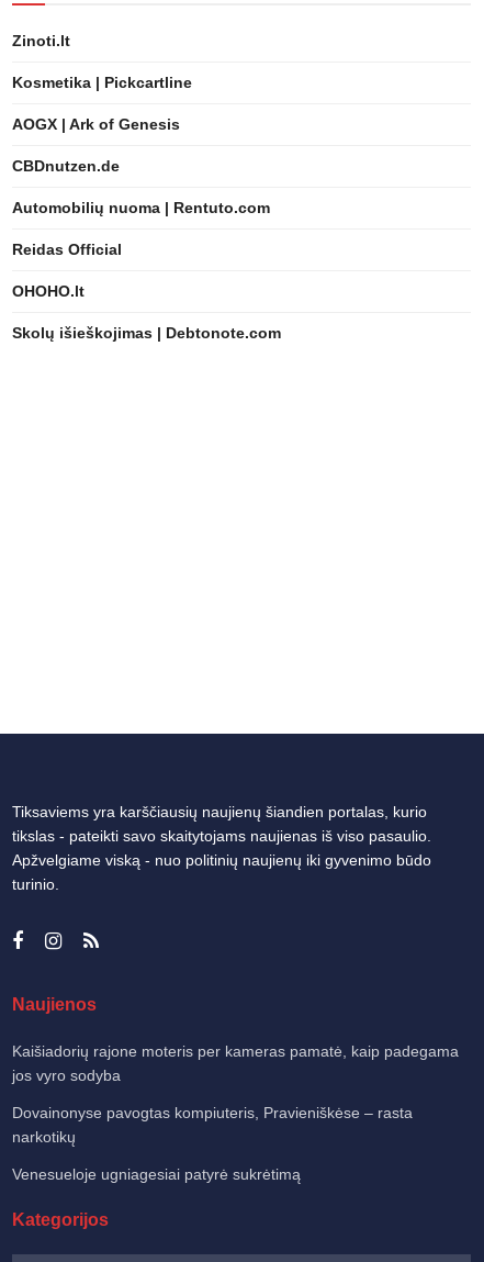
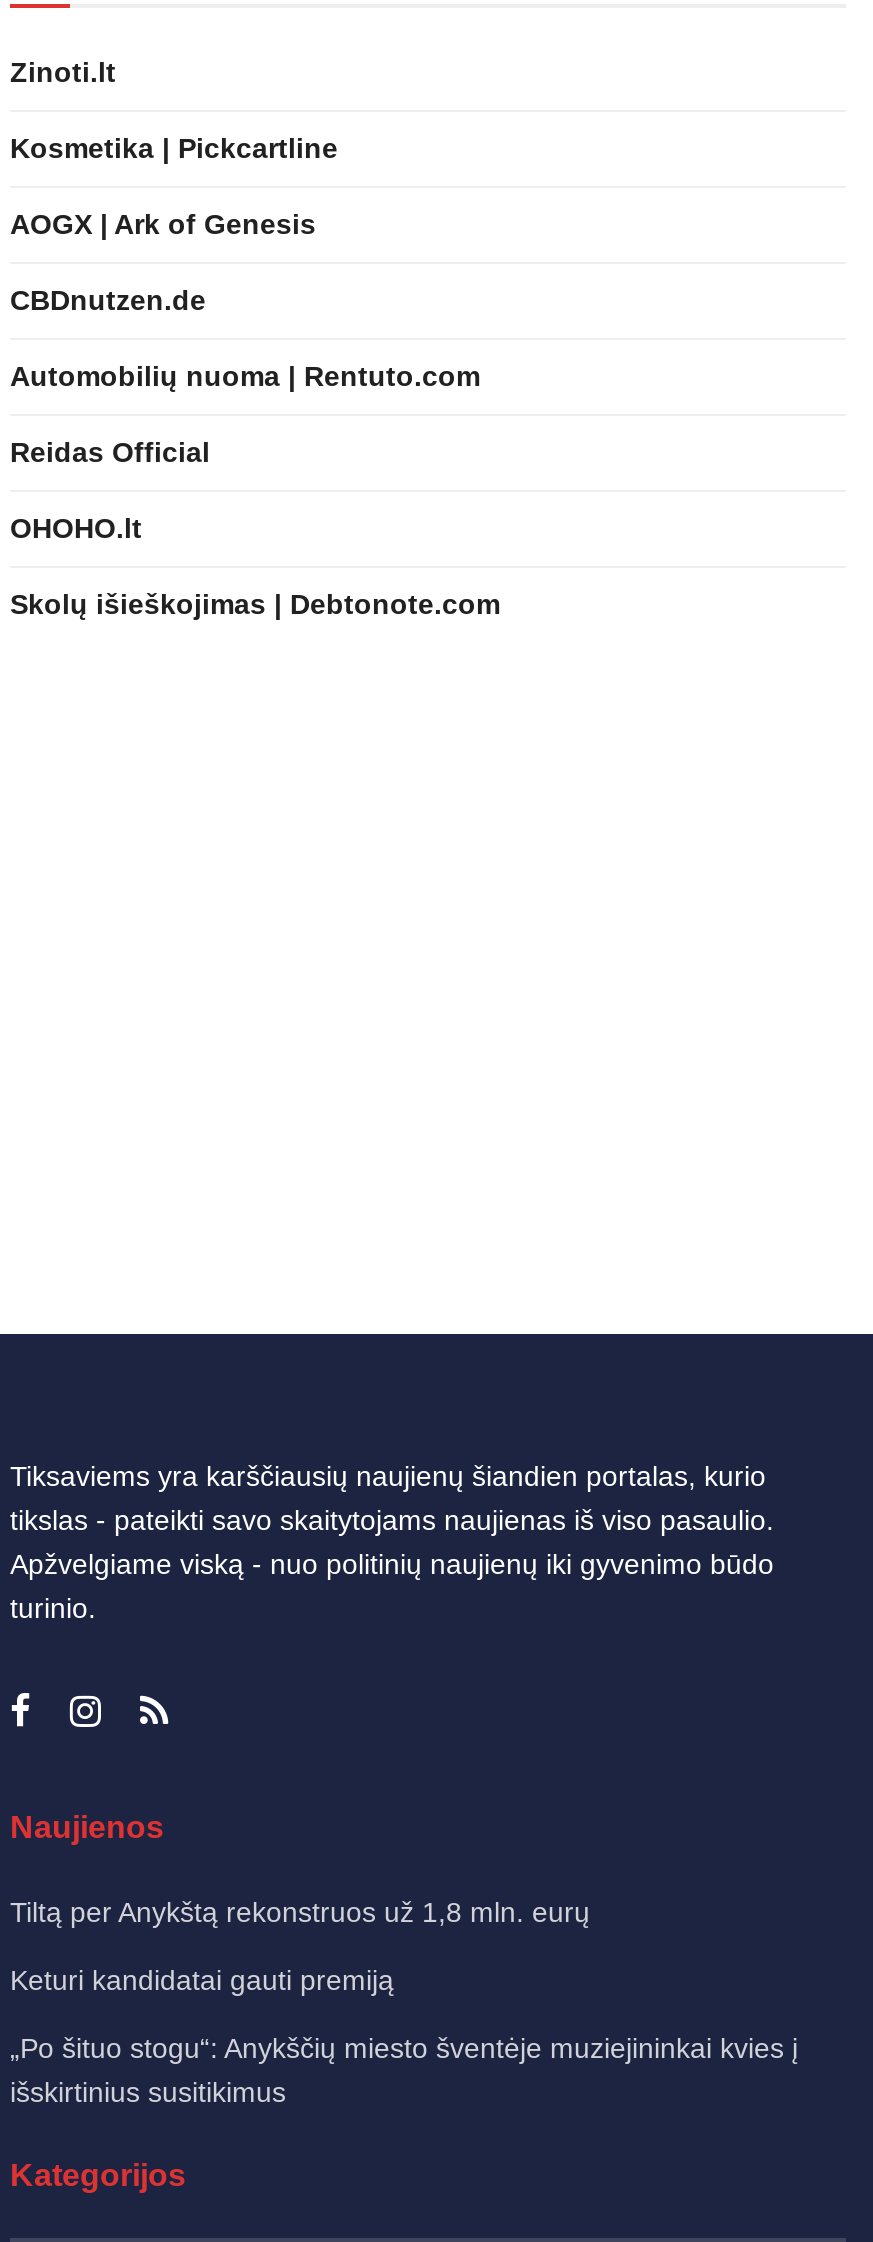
- Kaišiadorių rajone moteris per kameras pamatė, kaip padegama
- jos vyro sodyba
+ Tiltą per Anykštą rekonstruos už 1,8 mln. eurų

- Dovainonyse pavogtas kompiuteris, Pravieniškėse – rasta
- narkotikų
+ Keturi kandidatai gauti premiją

- Venesueloje ugniagesiai patyrė sukrėtimą
+ „Po šituo stogu“: Anykščių miesto šventėje muziejininkai kvies į
+ išskirtinius susitikimus
